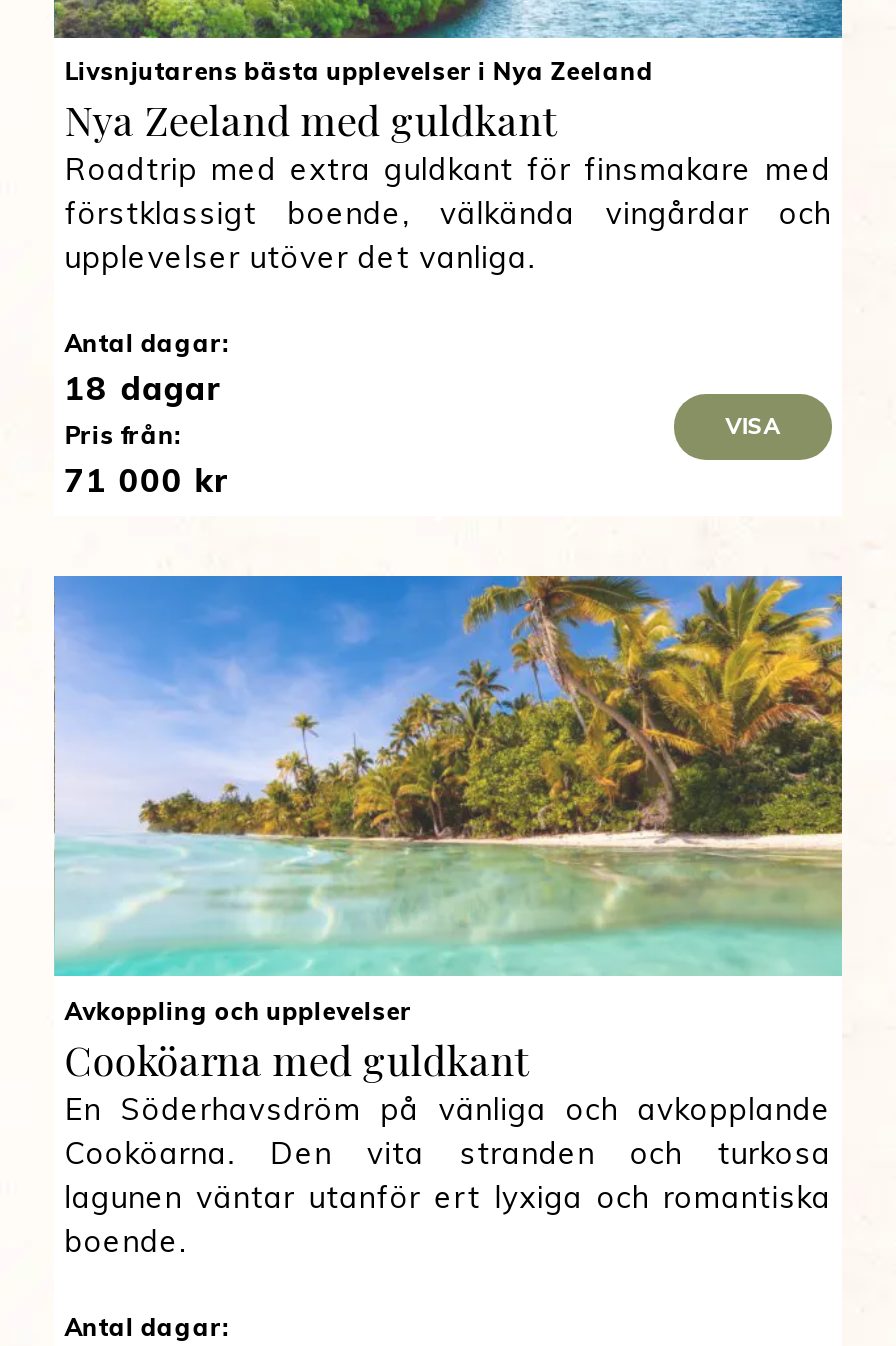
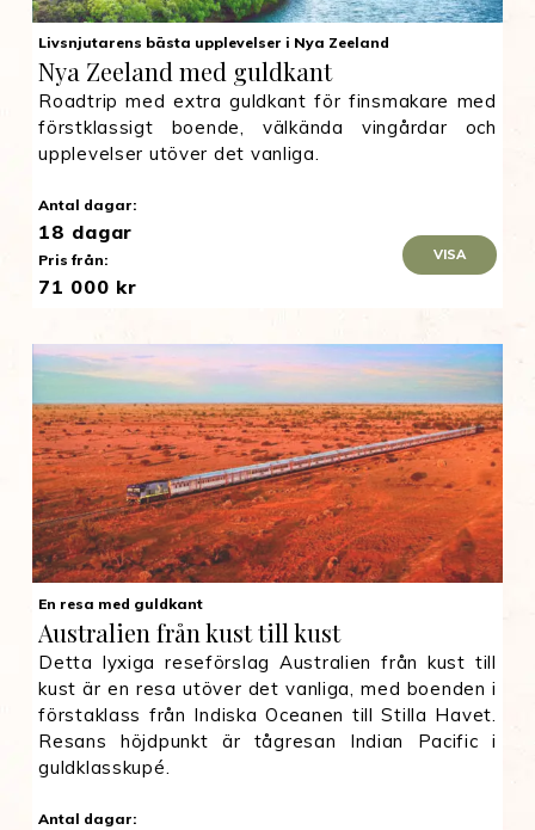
- [image]
- Avkoppling och upplevelser
- Cooköarna med guldkant
- En Söderhavsdröm på vänliga och avkopplande
- Cooköarna. Den vita stranden och turkosa
- lagunen väntar utanför ert lyxiga och romantiska
- boende.
+ [image]
+ En resa med guldkant
+ Australien från kust till kust
+ Detta lyxiga reseförslag Australien från kust till
+ kust är en resa utöver det vanliga, med boenden i
+ förstaklass från Indiska Oceanen till Stilla Havet.
+ Resans höjdpunkt är tågresan Indian Pacific i
+ guldklasskupé.
